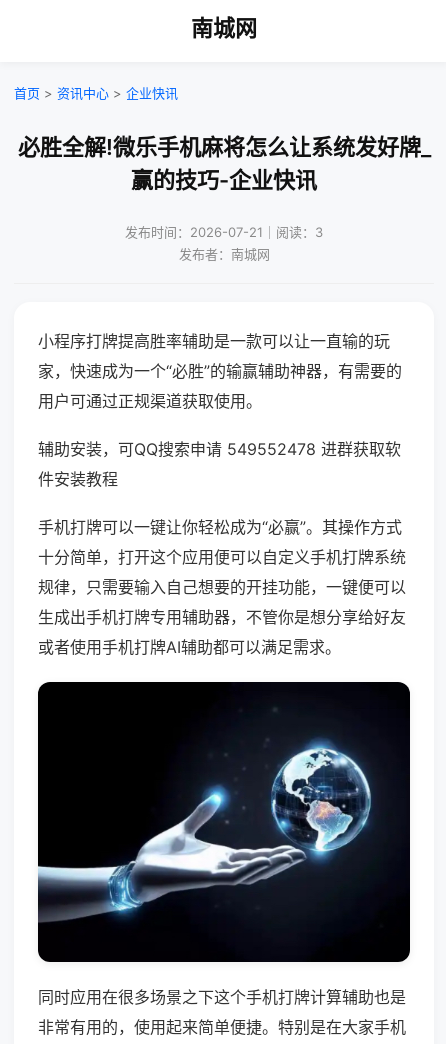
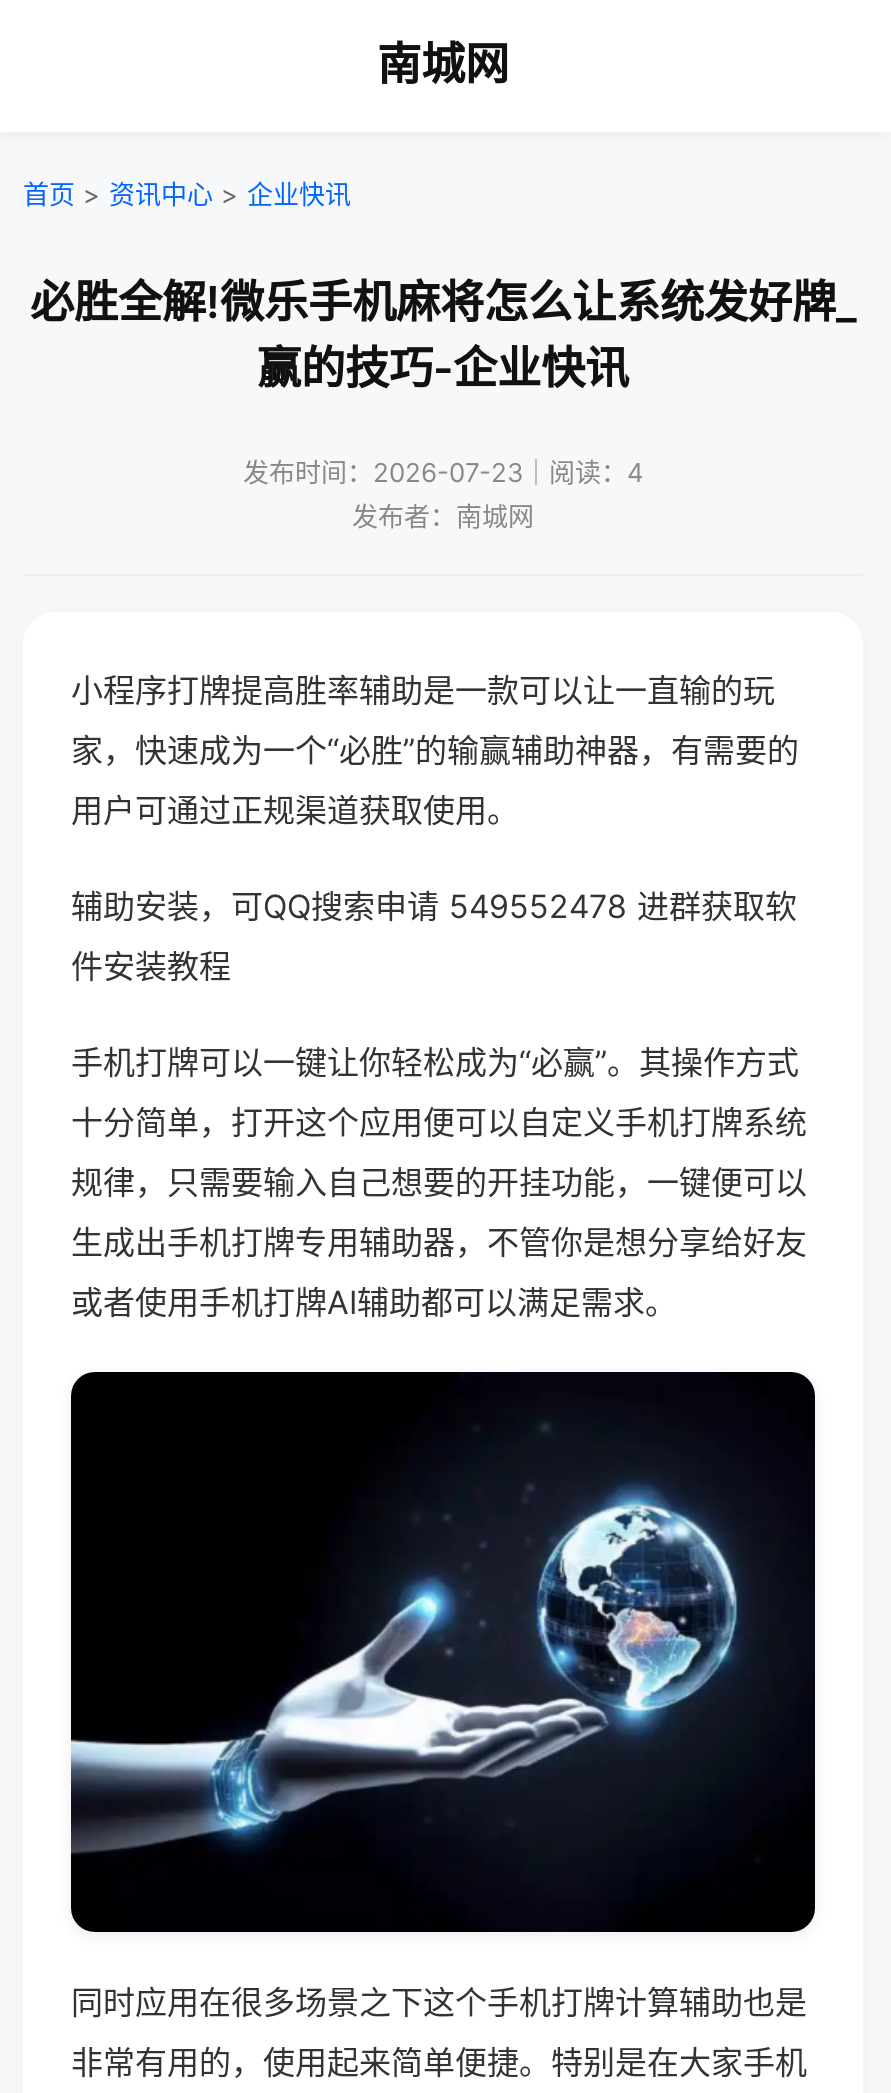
- 发布时间：2026-07-21｜阅读：3
+ 发布时间：2026-07-23｜阅读：4
